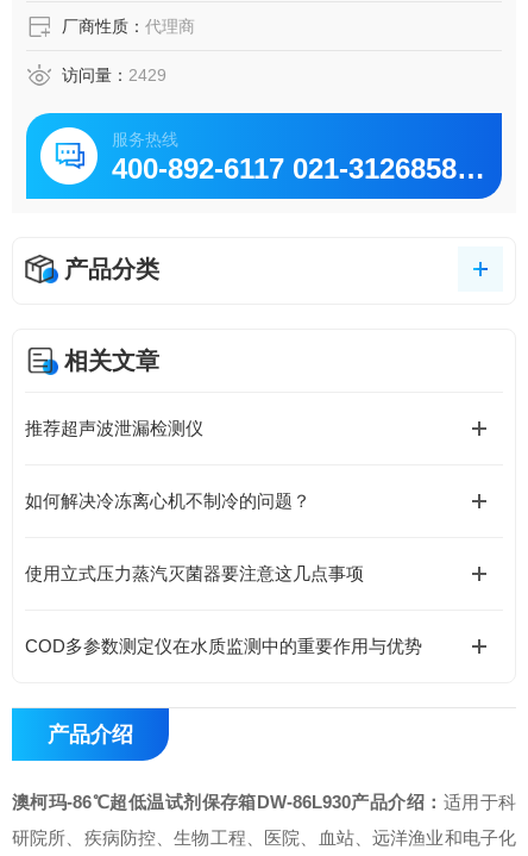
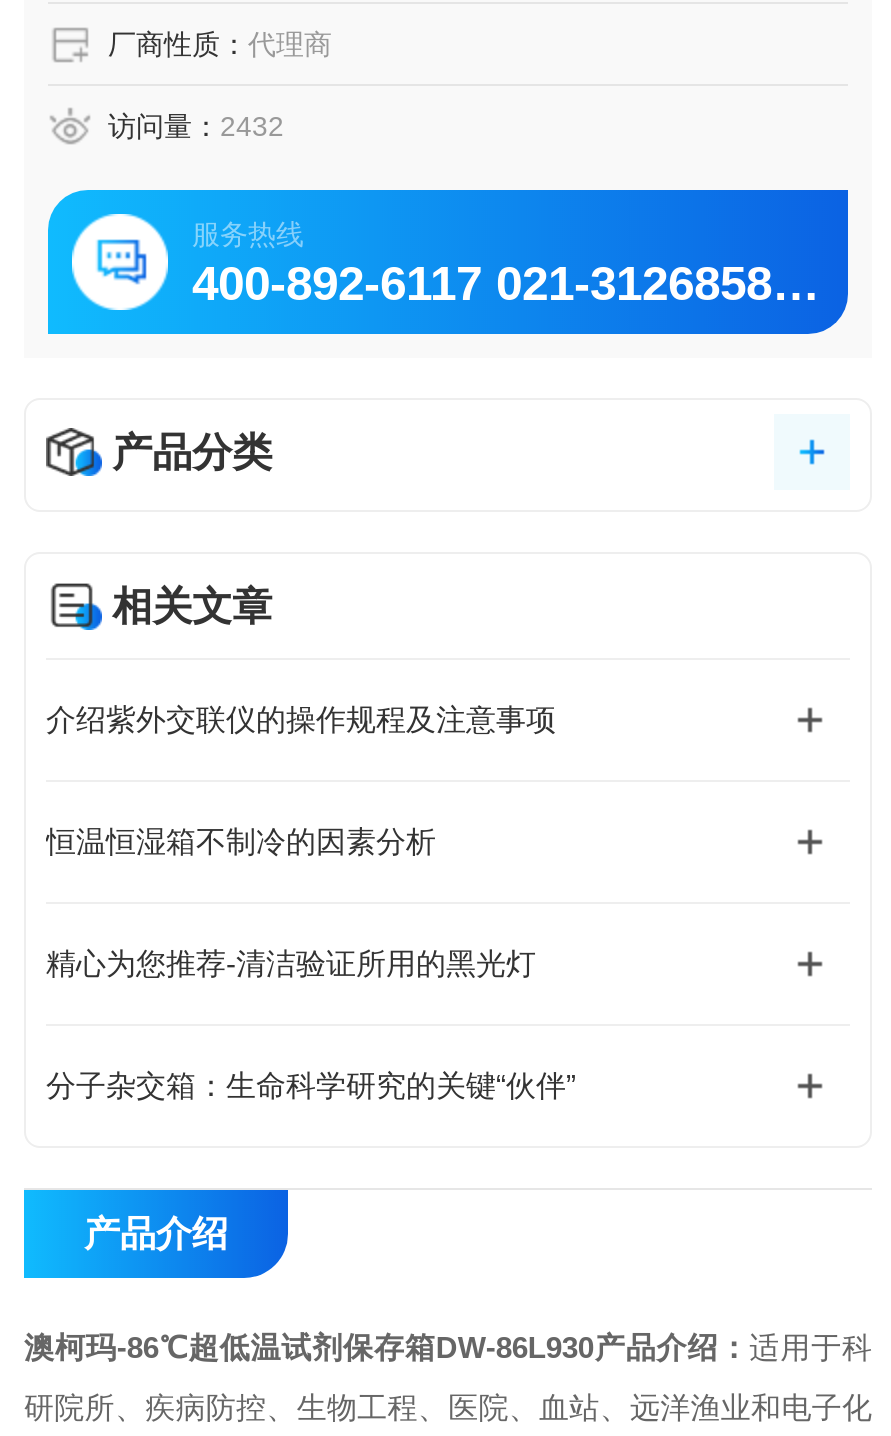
- 访问量：2429
+ 访问量：2432

- 推荐超声波泄漏检测仪
+ 介绍紫外交联仪的操作规程及注意事项

- 如何解决冷冻离心机不制冷的问题？
+ 恒温恒湿箱不制冷的因素分析

- 使用立式压力蒸汽灭菌器要注意这几点事项
+ 精心为您推荐-清洁验证所用的黑光灯

- COD多参数测定仪在水质监测中的重要作用与优势
+ 分子杂交箱：生命科学研究的关键“伙伴”
